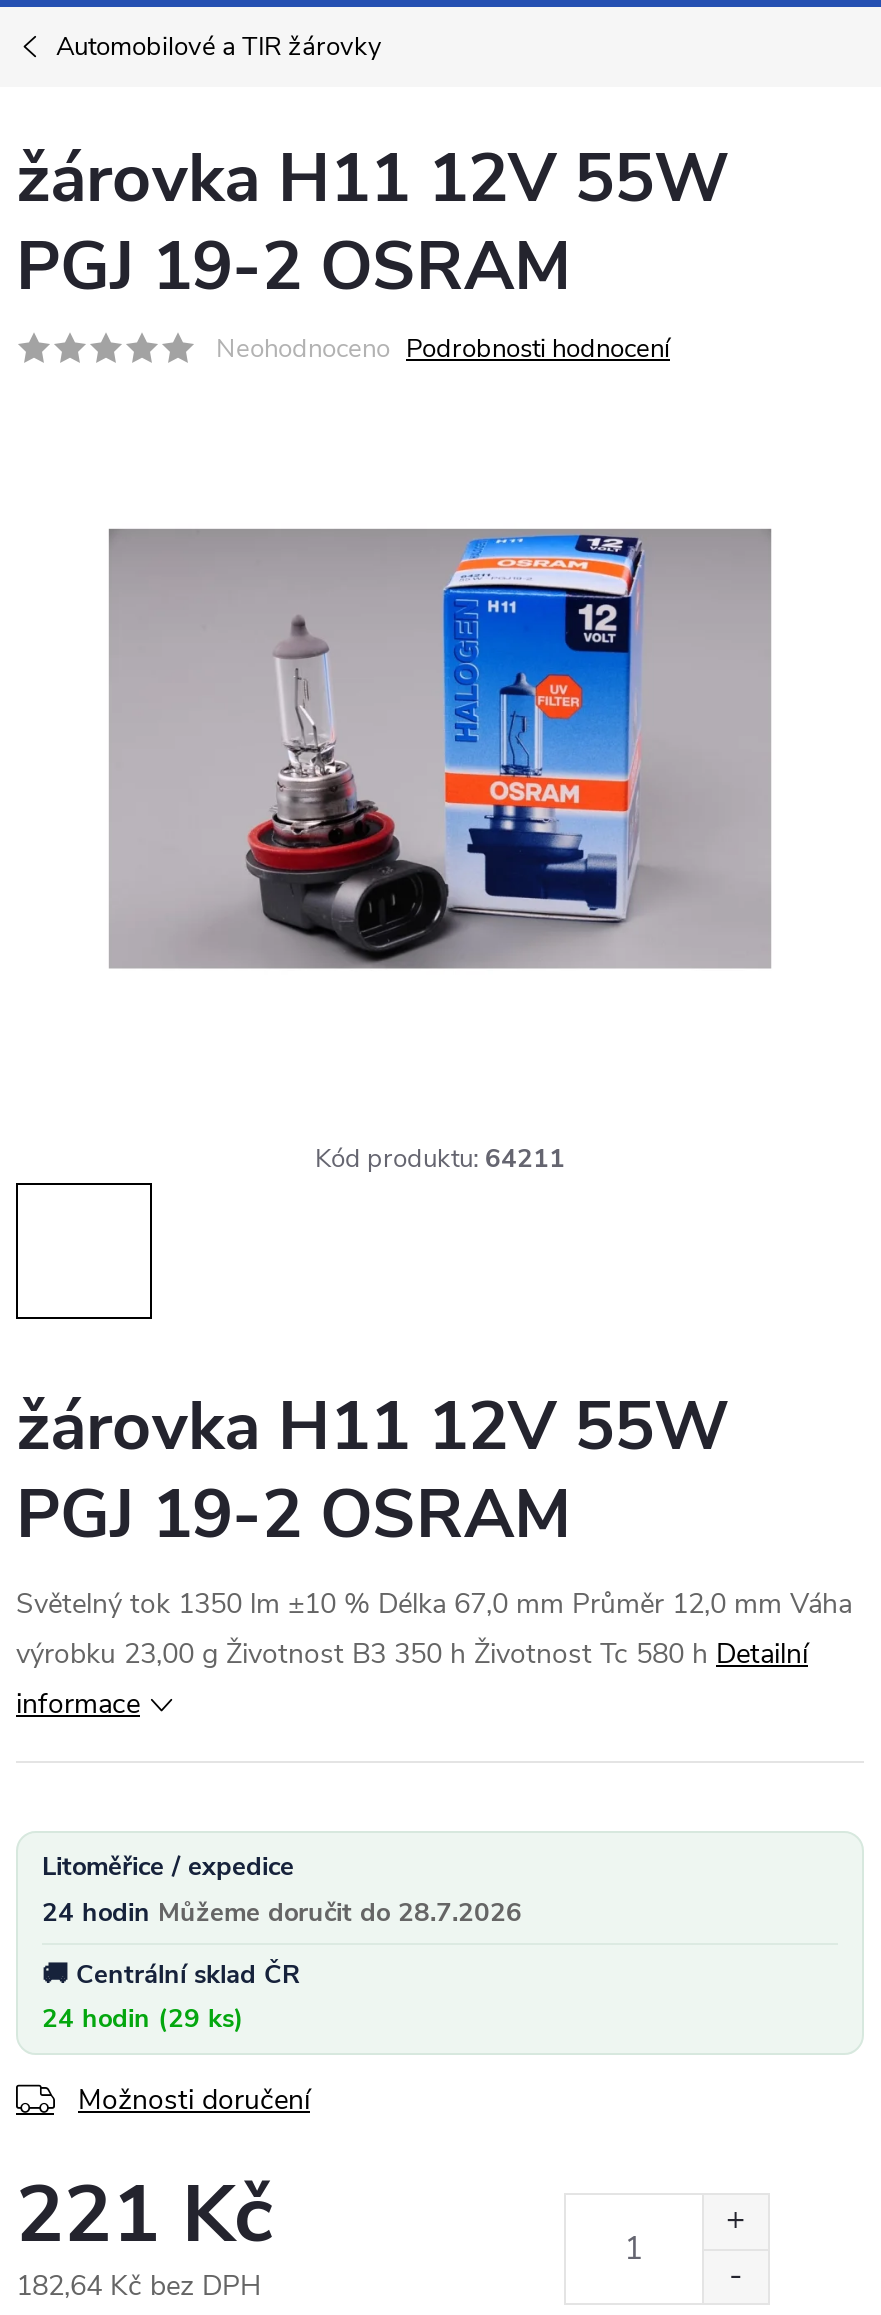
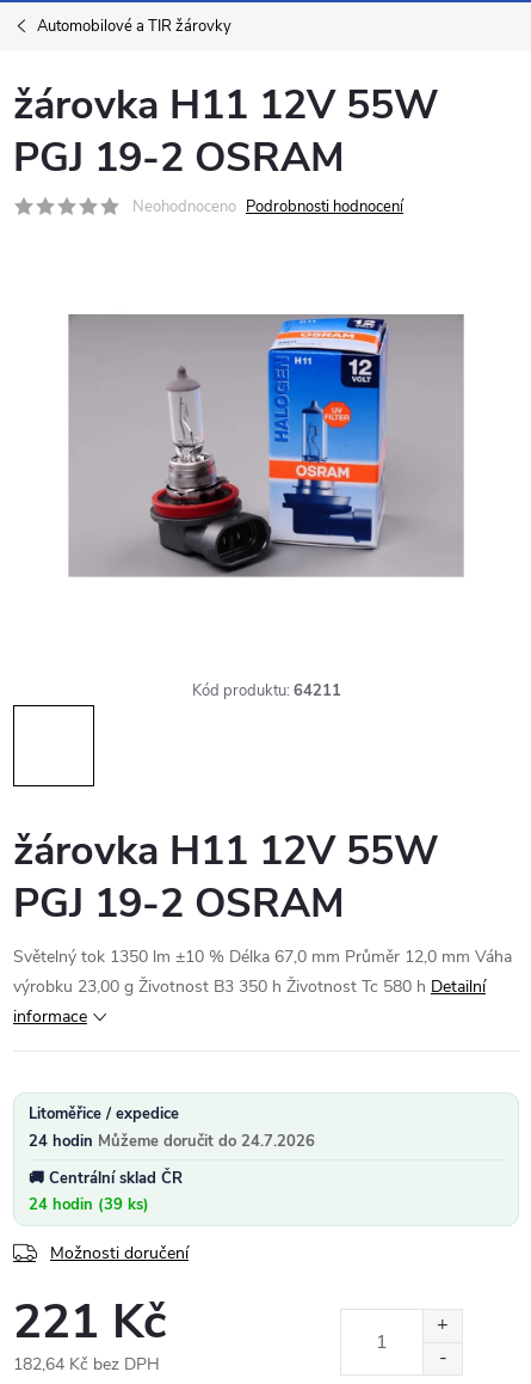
- 28.7.2026
+ 24.7.2026

- 24 hodin (29 ks)
+ 24 hodin (39 ks)
